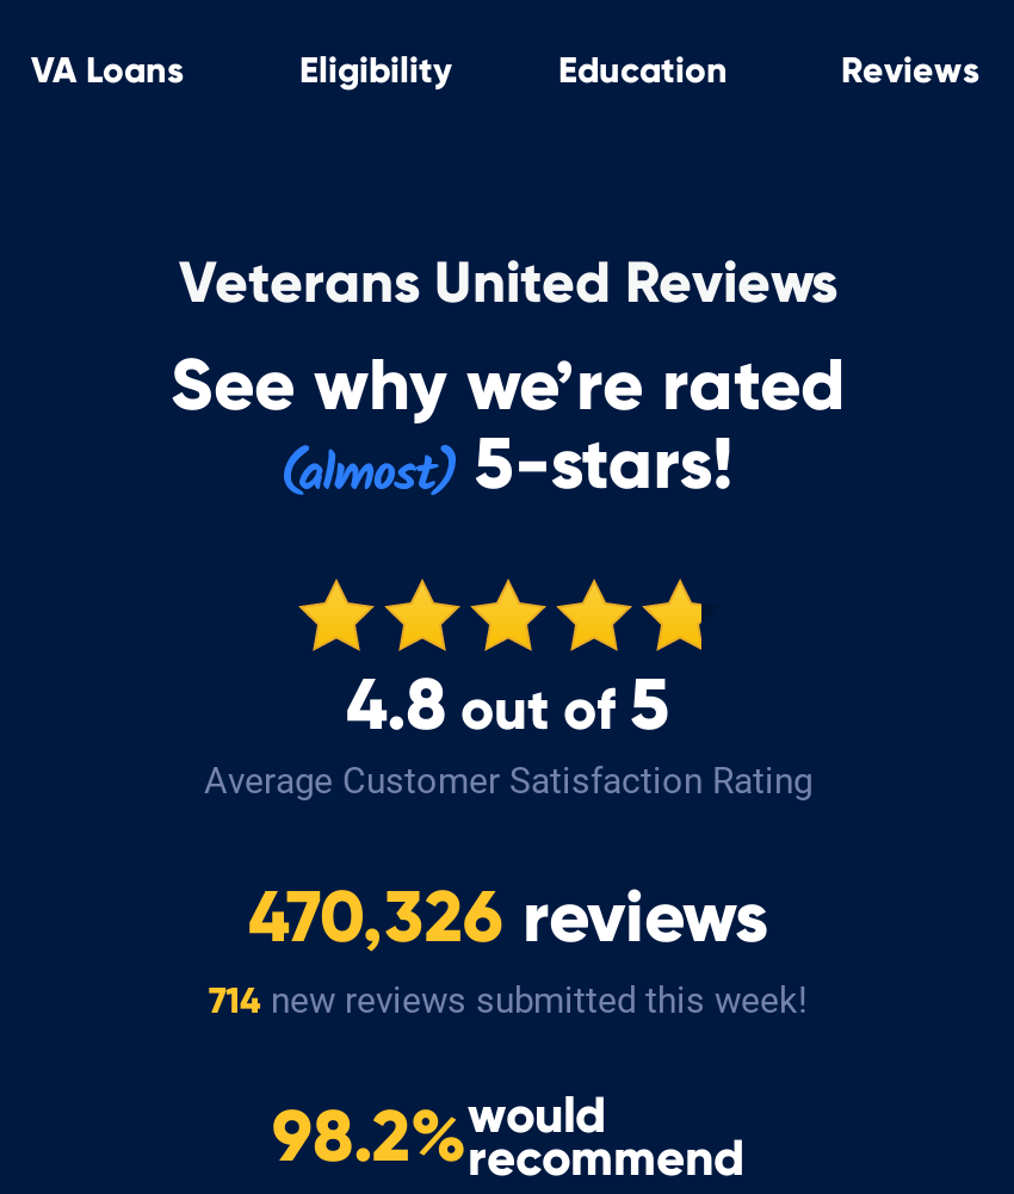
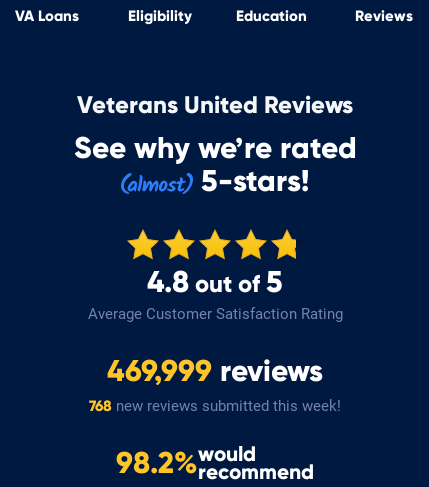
- 470,326 reviews
+ 469,999 reviews

- 714 new reviews submitted this week!
+ 768 new reviews submitted this week!
